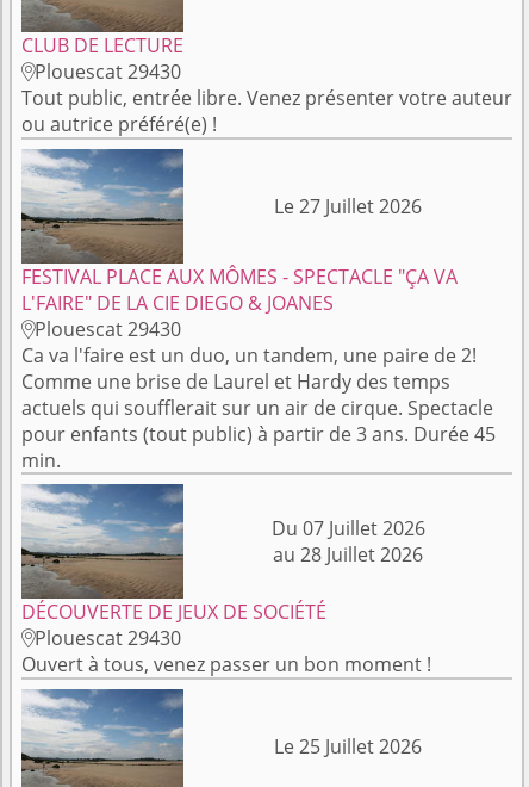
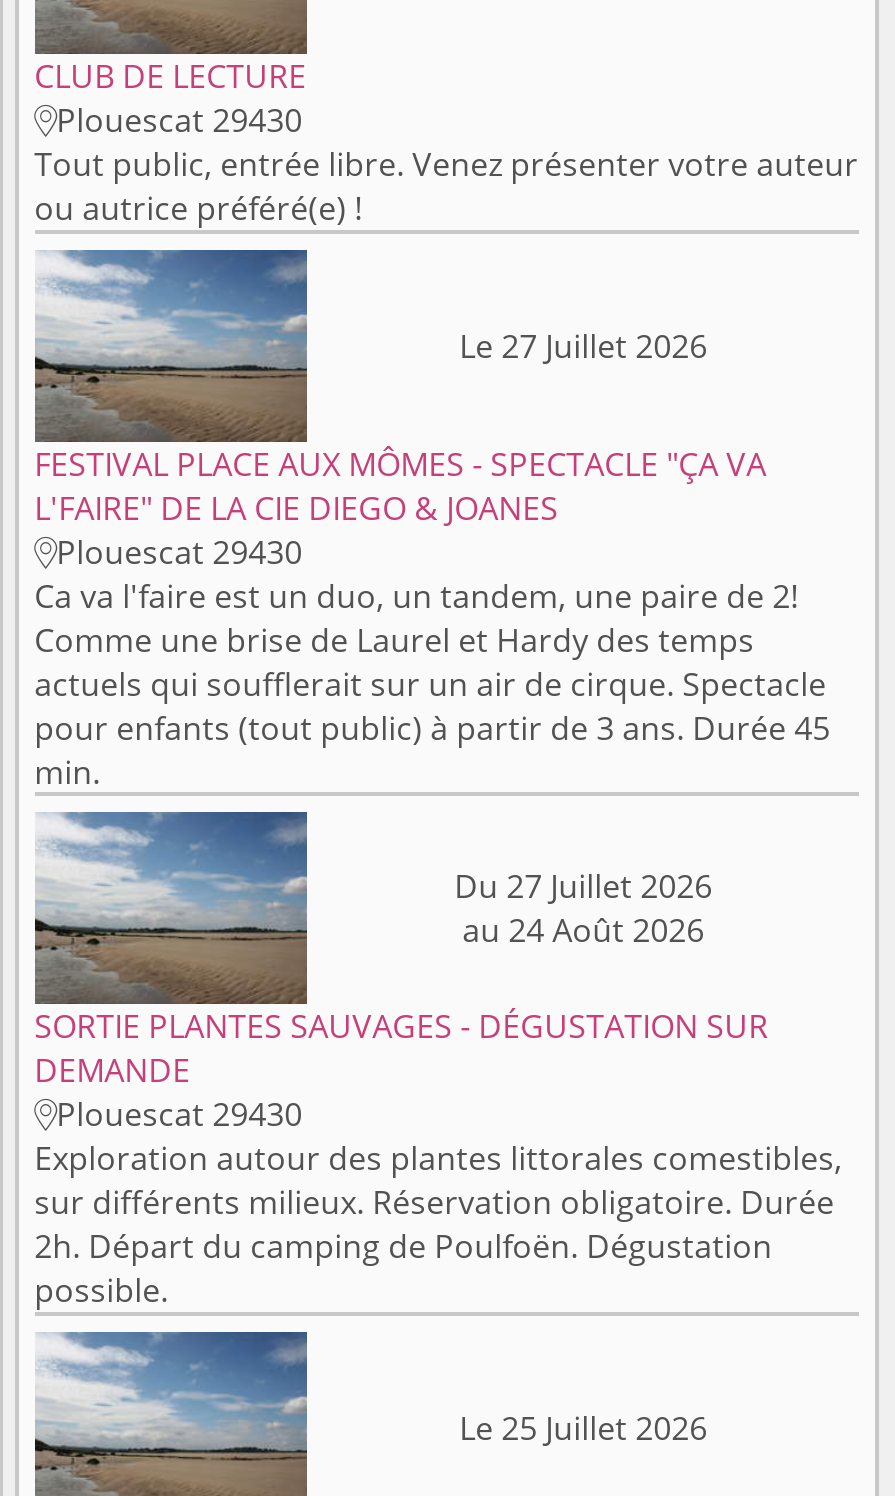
- Du 07 Juillet 2026
- au 28 Juillet 2026
+ Du 27 Juillet 2026
+ au 24 Août 2026

- DÉCOUVERTE DE JEUX DE SOCIÉTÉ
+ SORTIE PLANTES SAUVAGES - DÉGUSTATION SUR
+ DEMANDE

- Ouvert à tous, venez passer un bon moment !
+ Exploration autour des plantes littorales comestibles,
+ sur différents milieux. Réservation obligatoire. Durée
+ 2h. Départ du camping de Poulfoën. Dégustation
+ possible.
